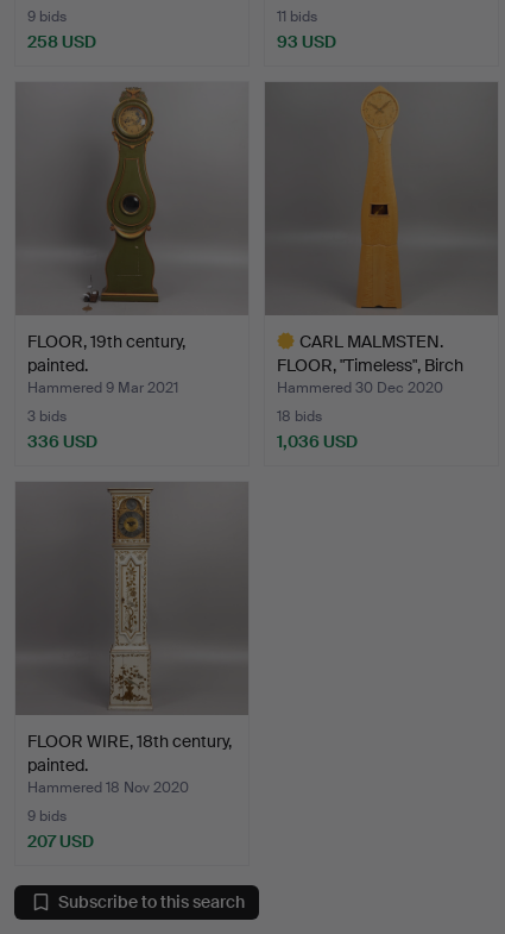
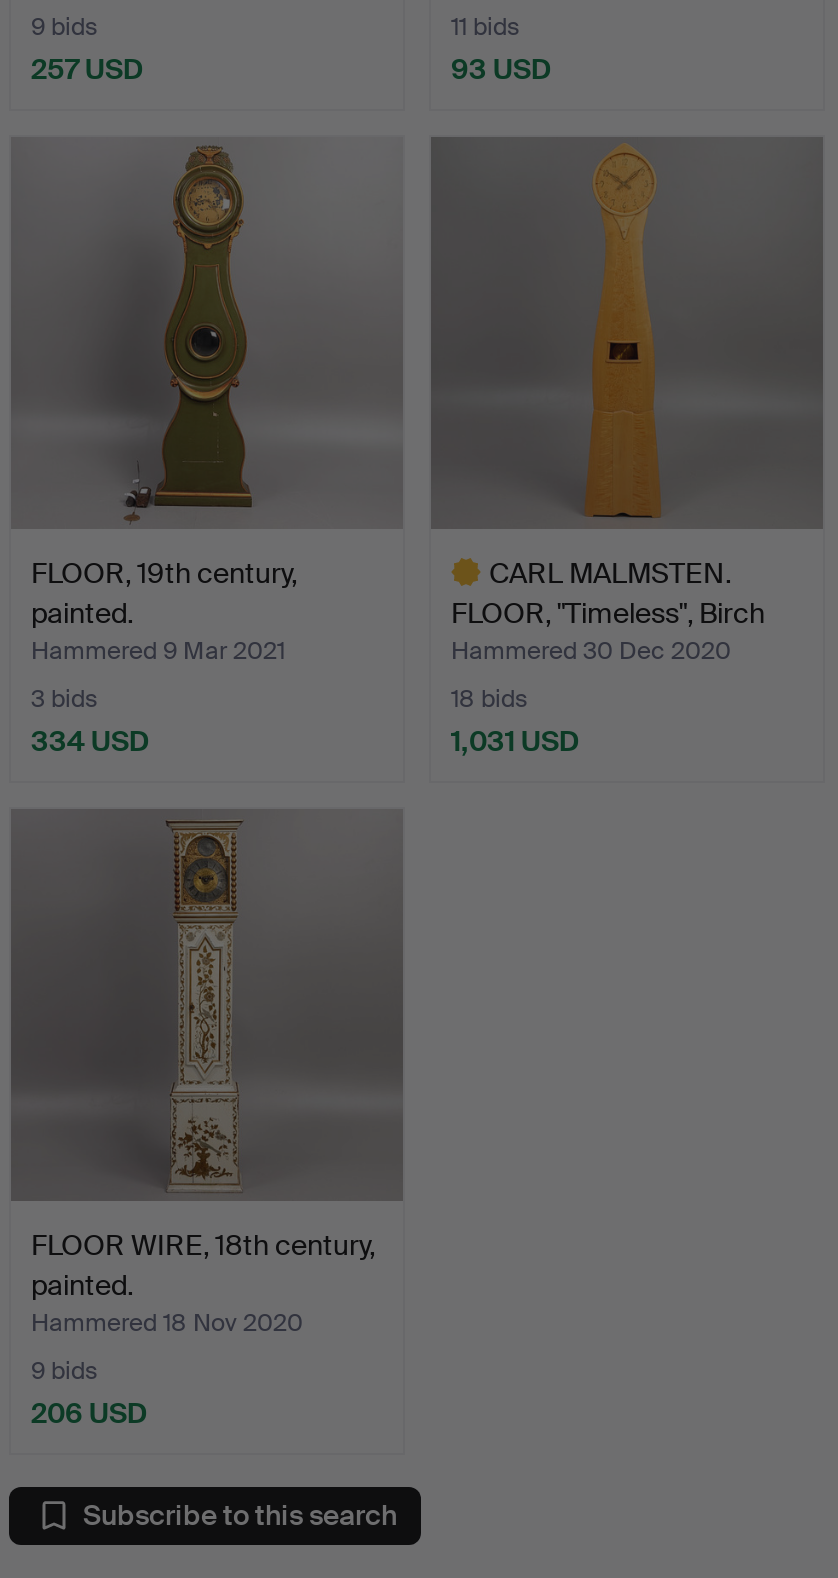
- 258 USD
+ 257 USD

- 336 USD
+ 334 USD

- 1,036 USD
+ 1,031 USD

- 207 USD
+ 206 USD
